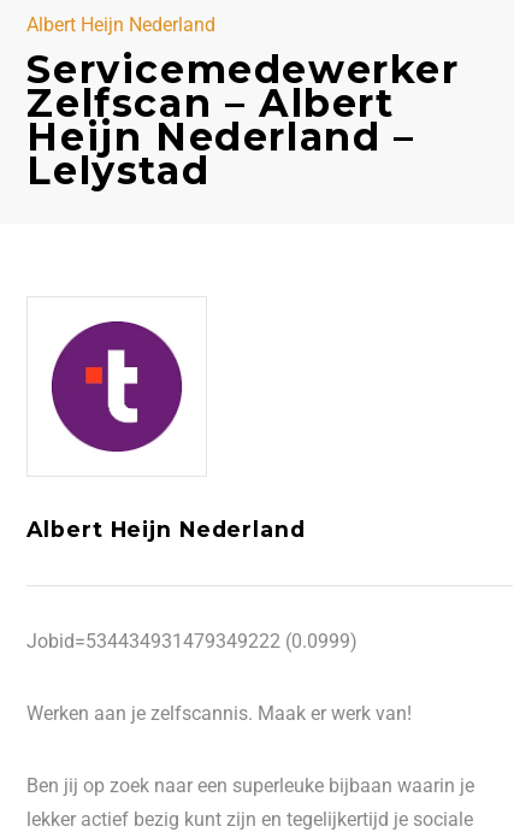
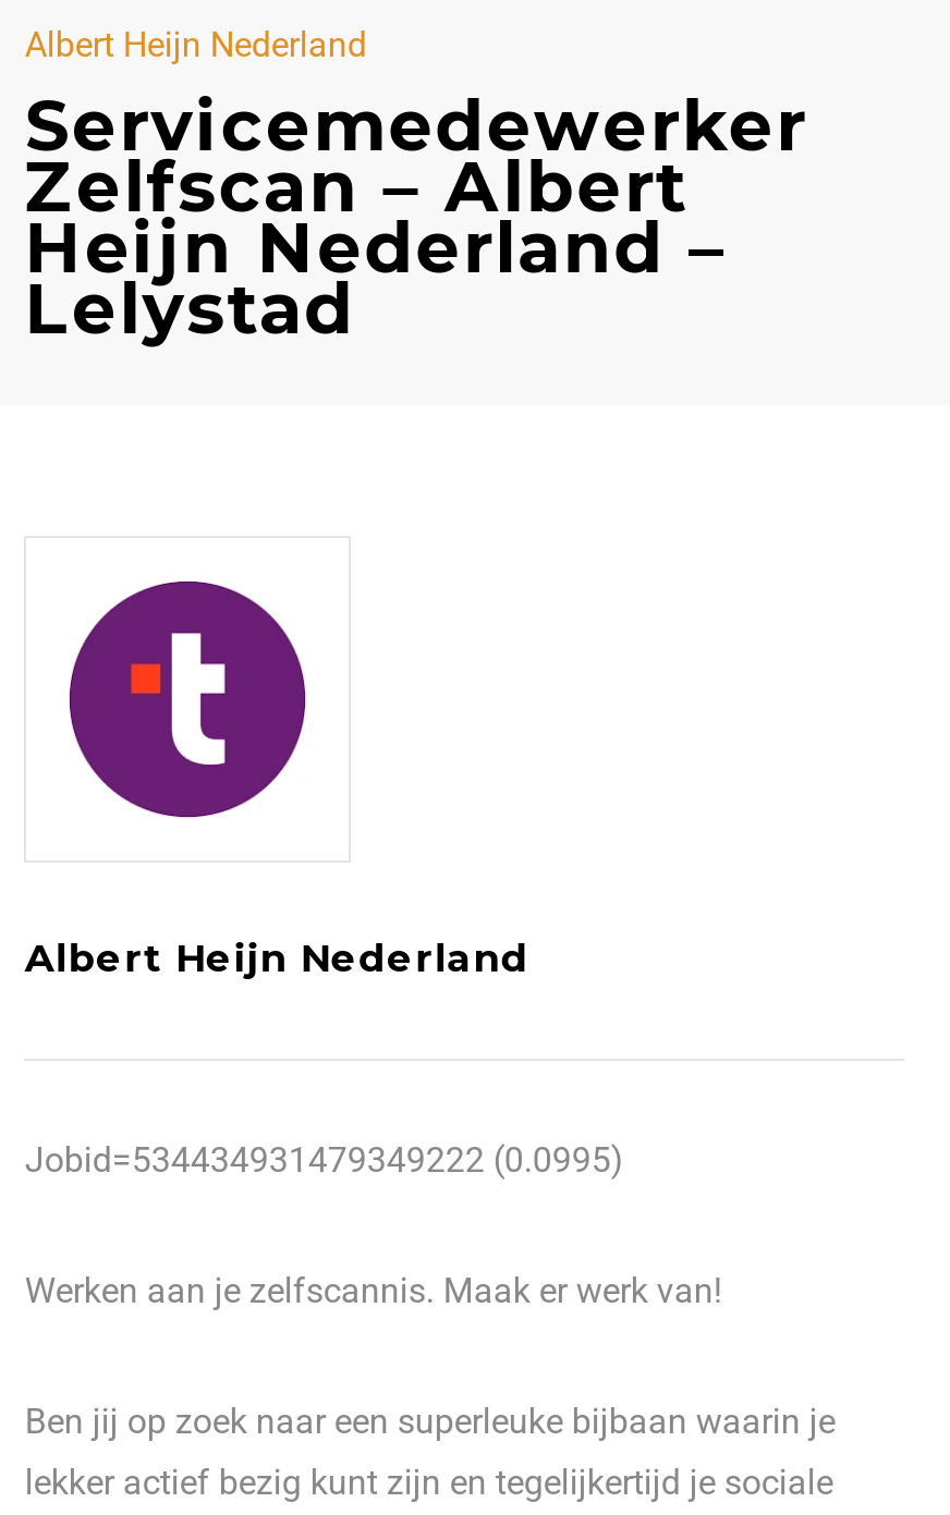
- Jobid=534434931479349222 (0.0999)
+ Jobid=534434931479349222 (0.0995)
